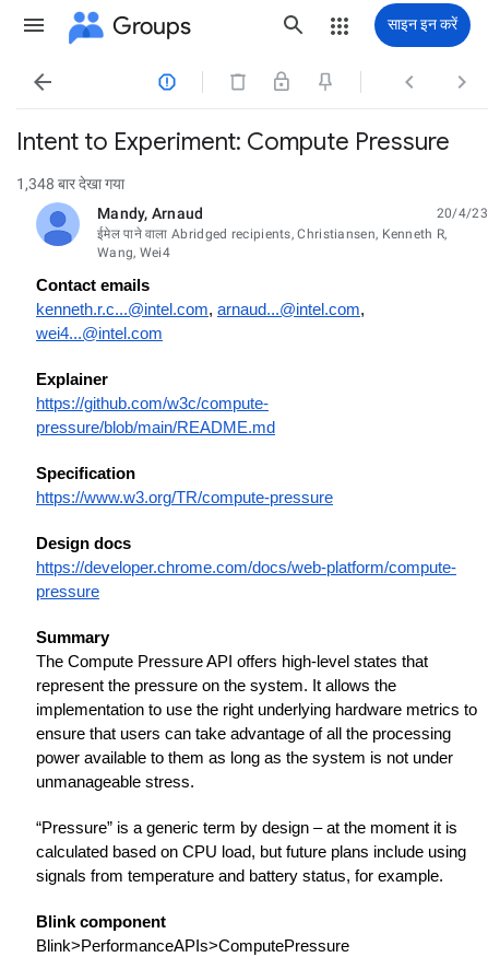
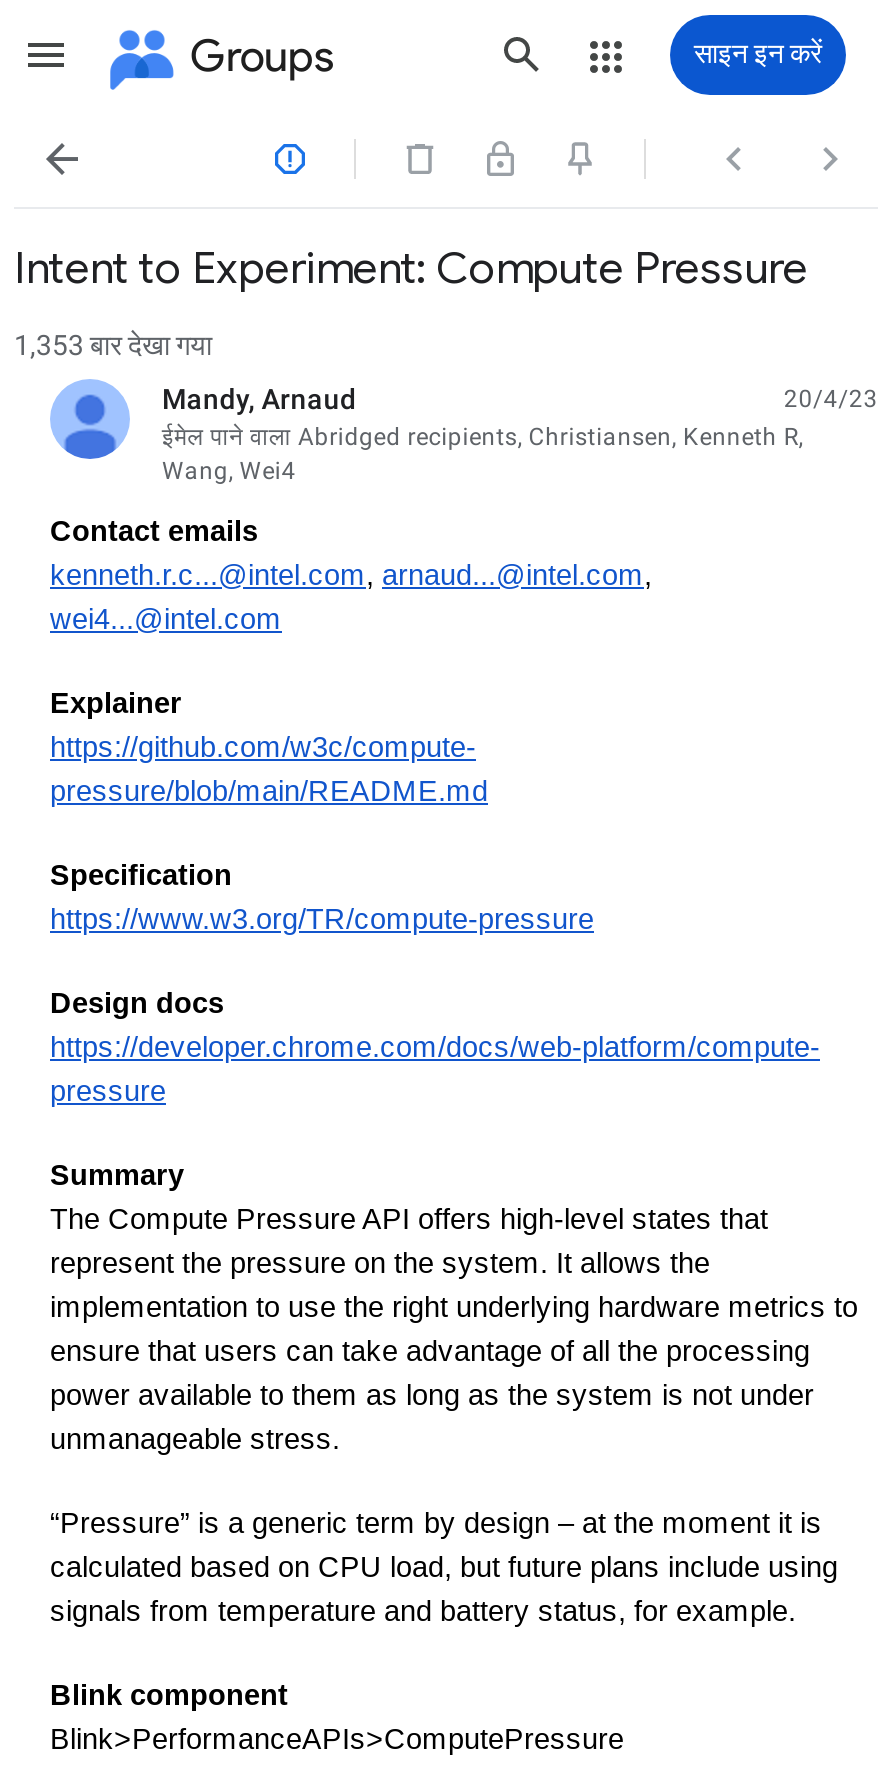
- 1,348 बार देखा गया
+ 1,353 बार देखा गया
